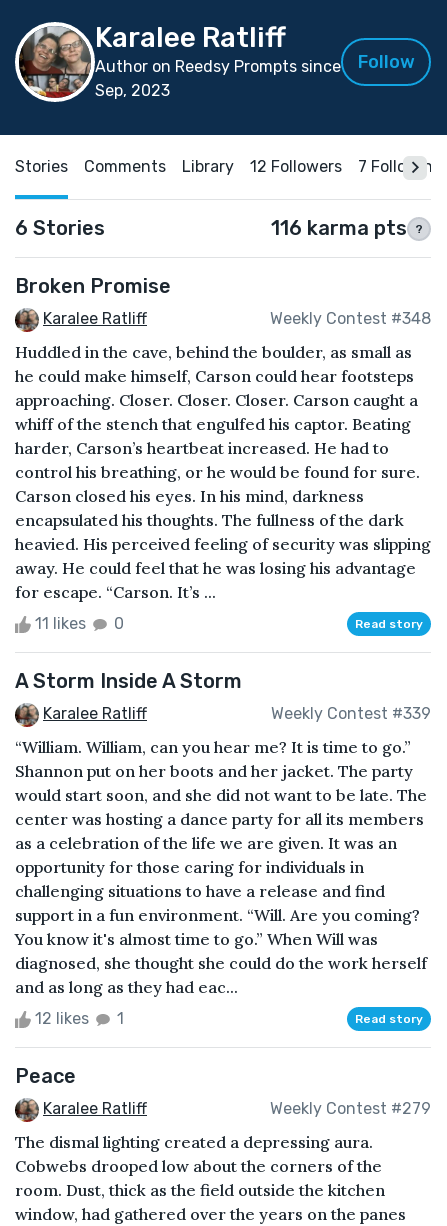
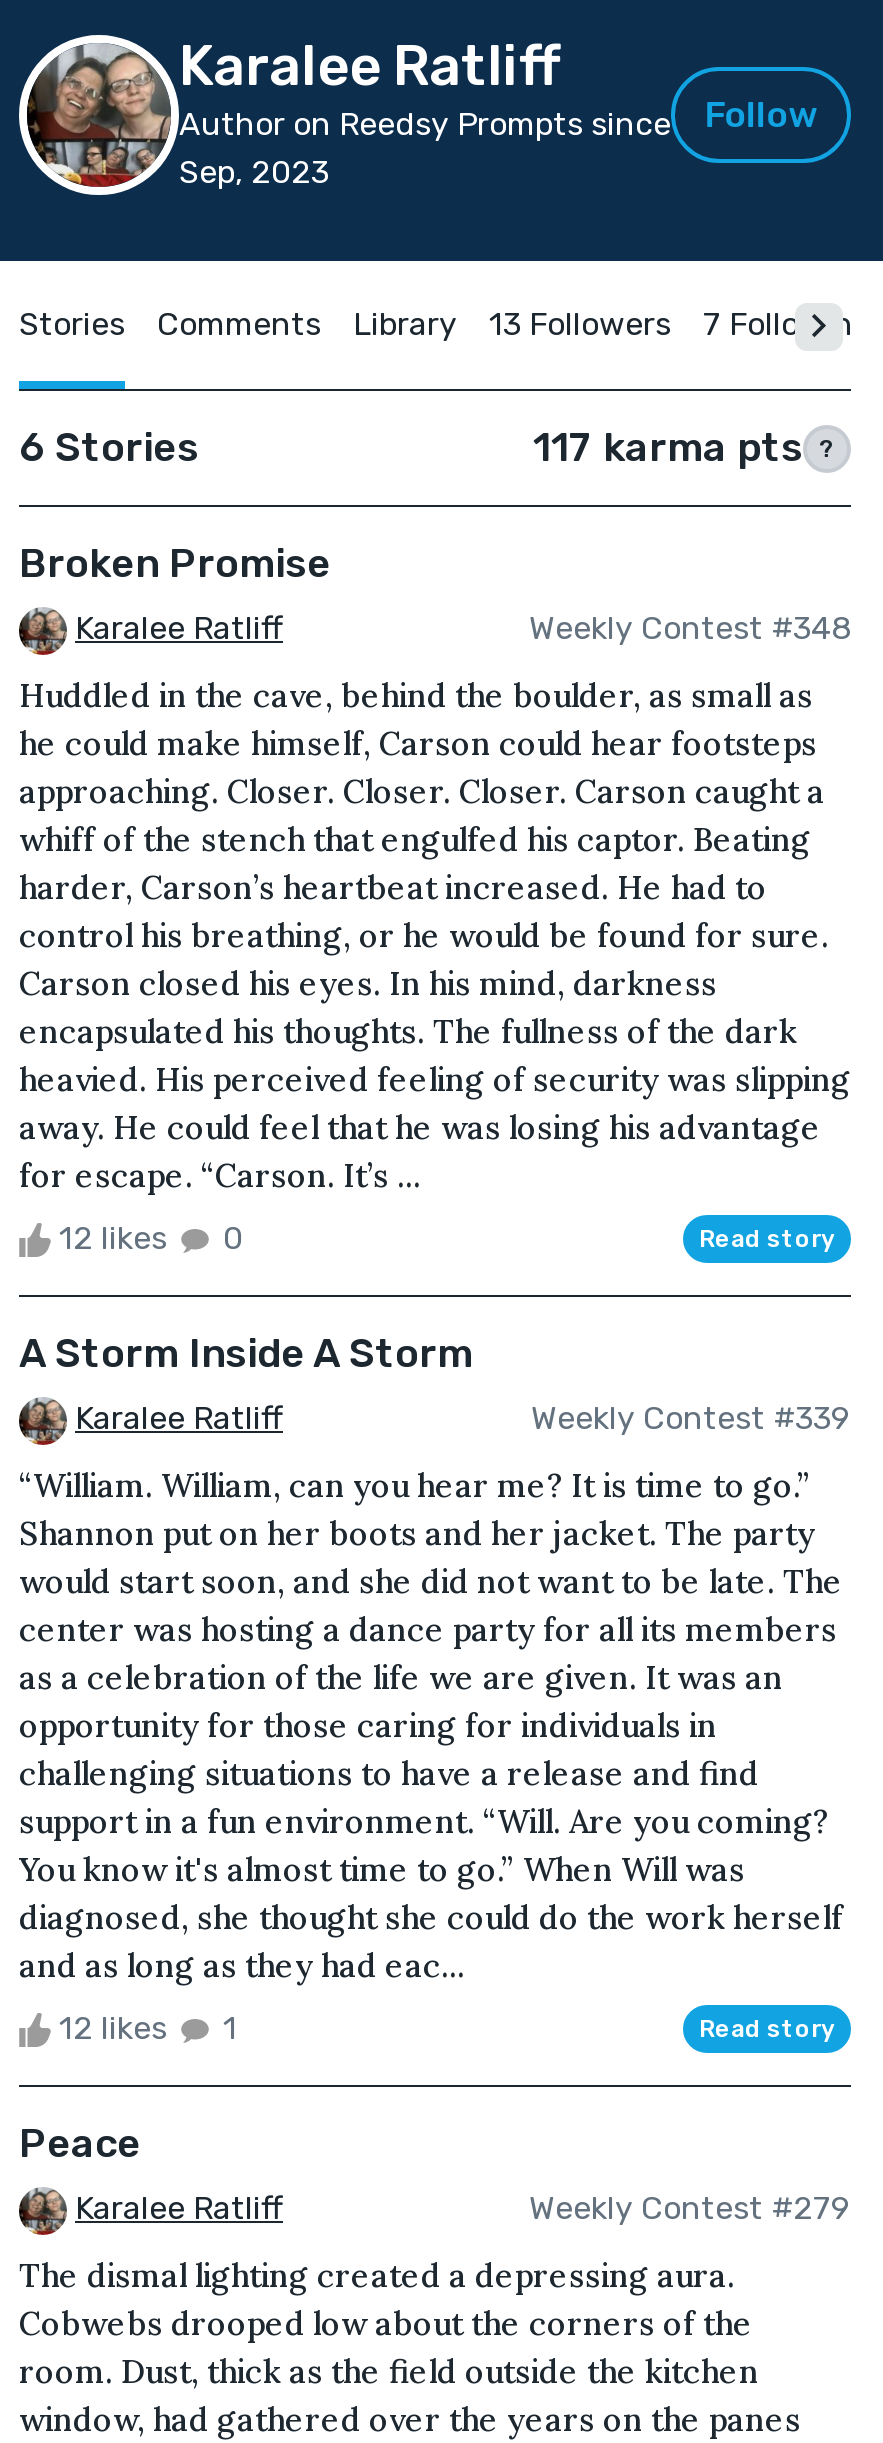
- 12 Followers
+ 13 Followers

- 116 karma pts ?
+ 117 karma pts ?

- 11 likes 0
+ 12 likes 0
